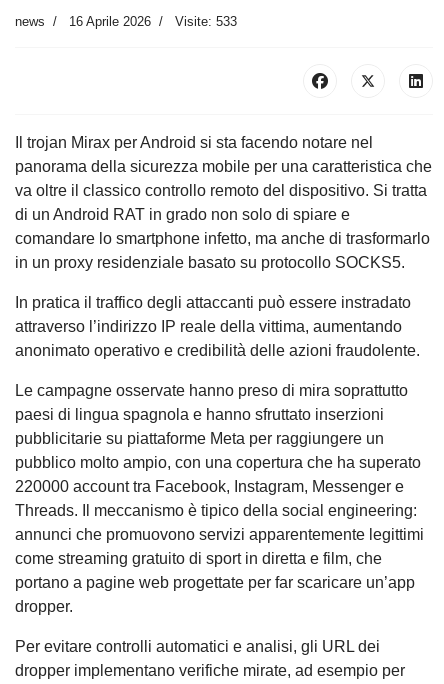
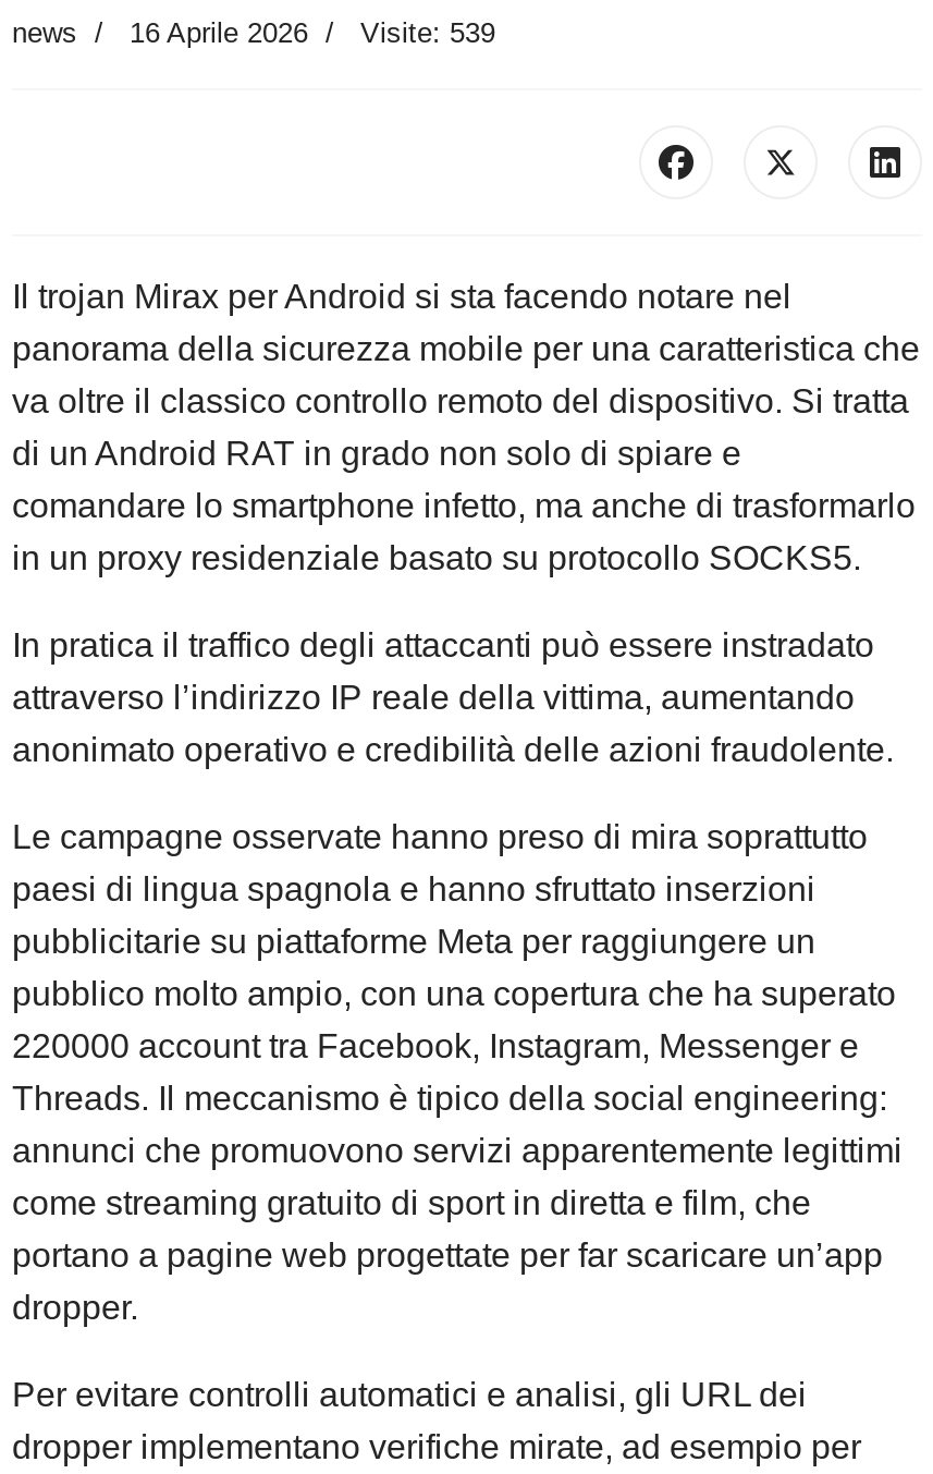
- news 16 Aprile 2026 Visite: 533
+ news 16 Aprile 2026 Visite: 539
